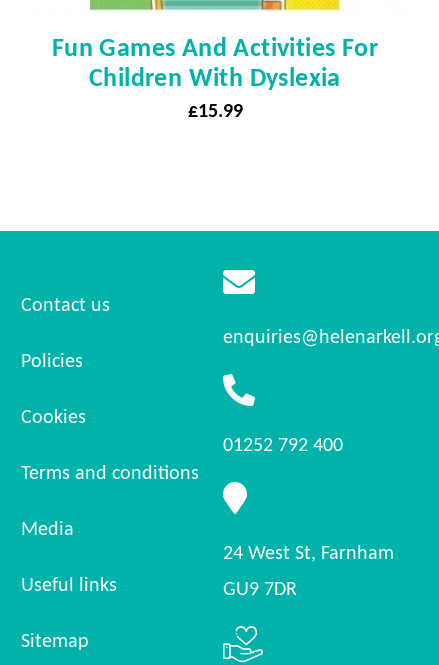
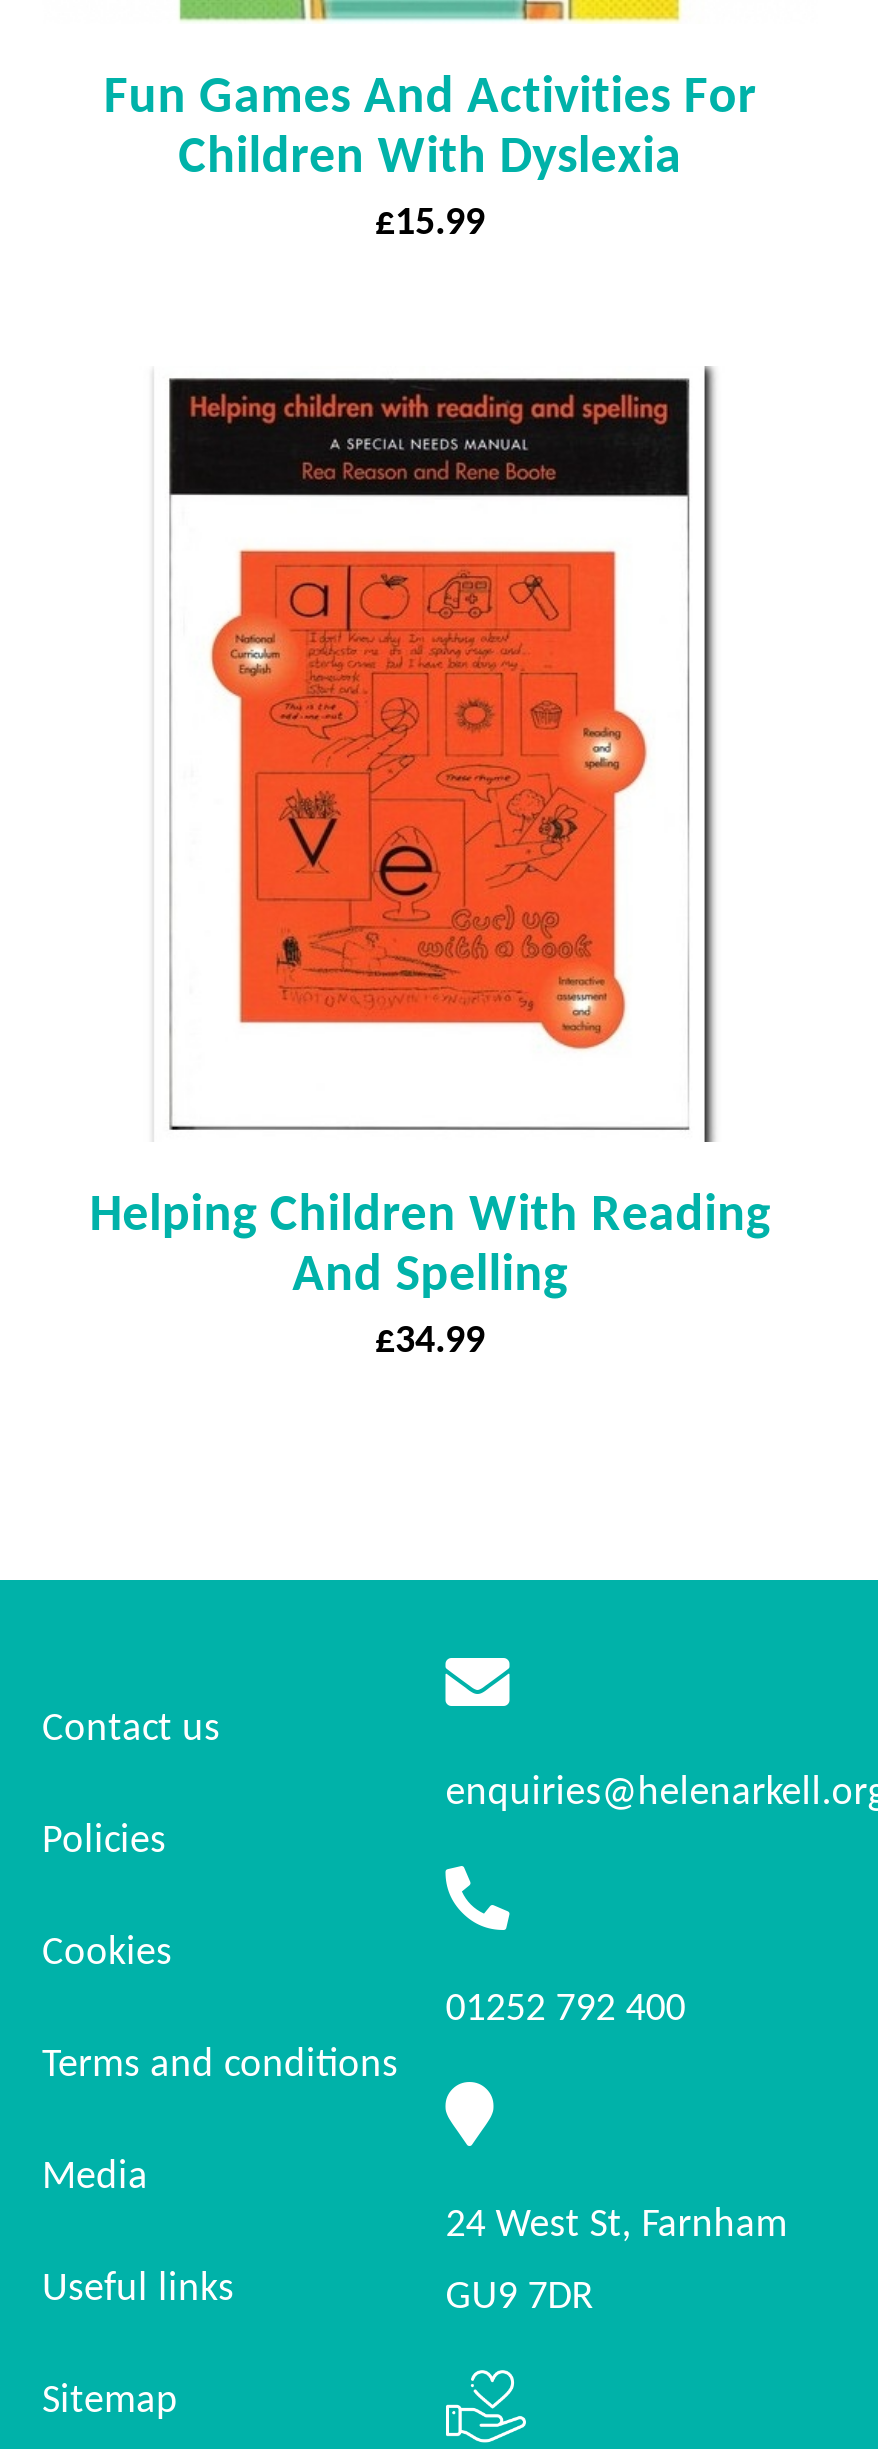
+ [image]
+ Helping Children With Reading
+ And Spelling
+ £34.99
